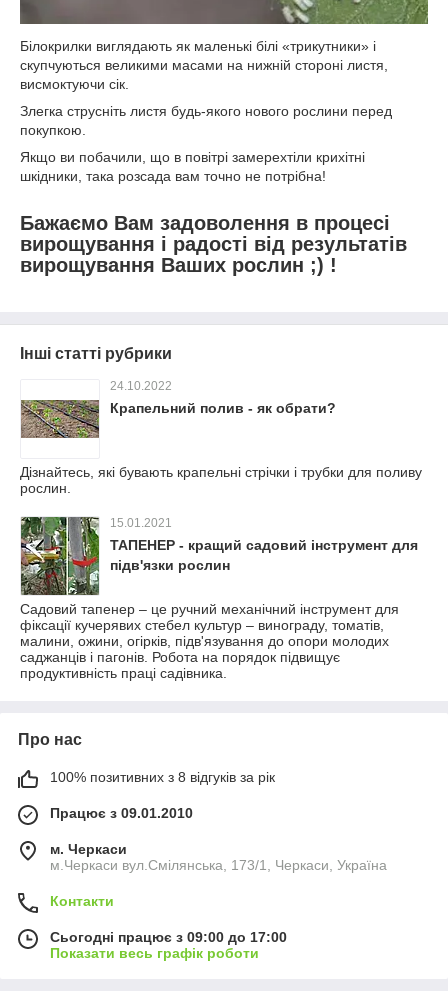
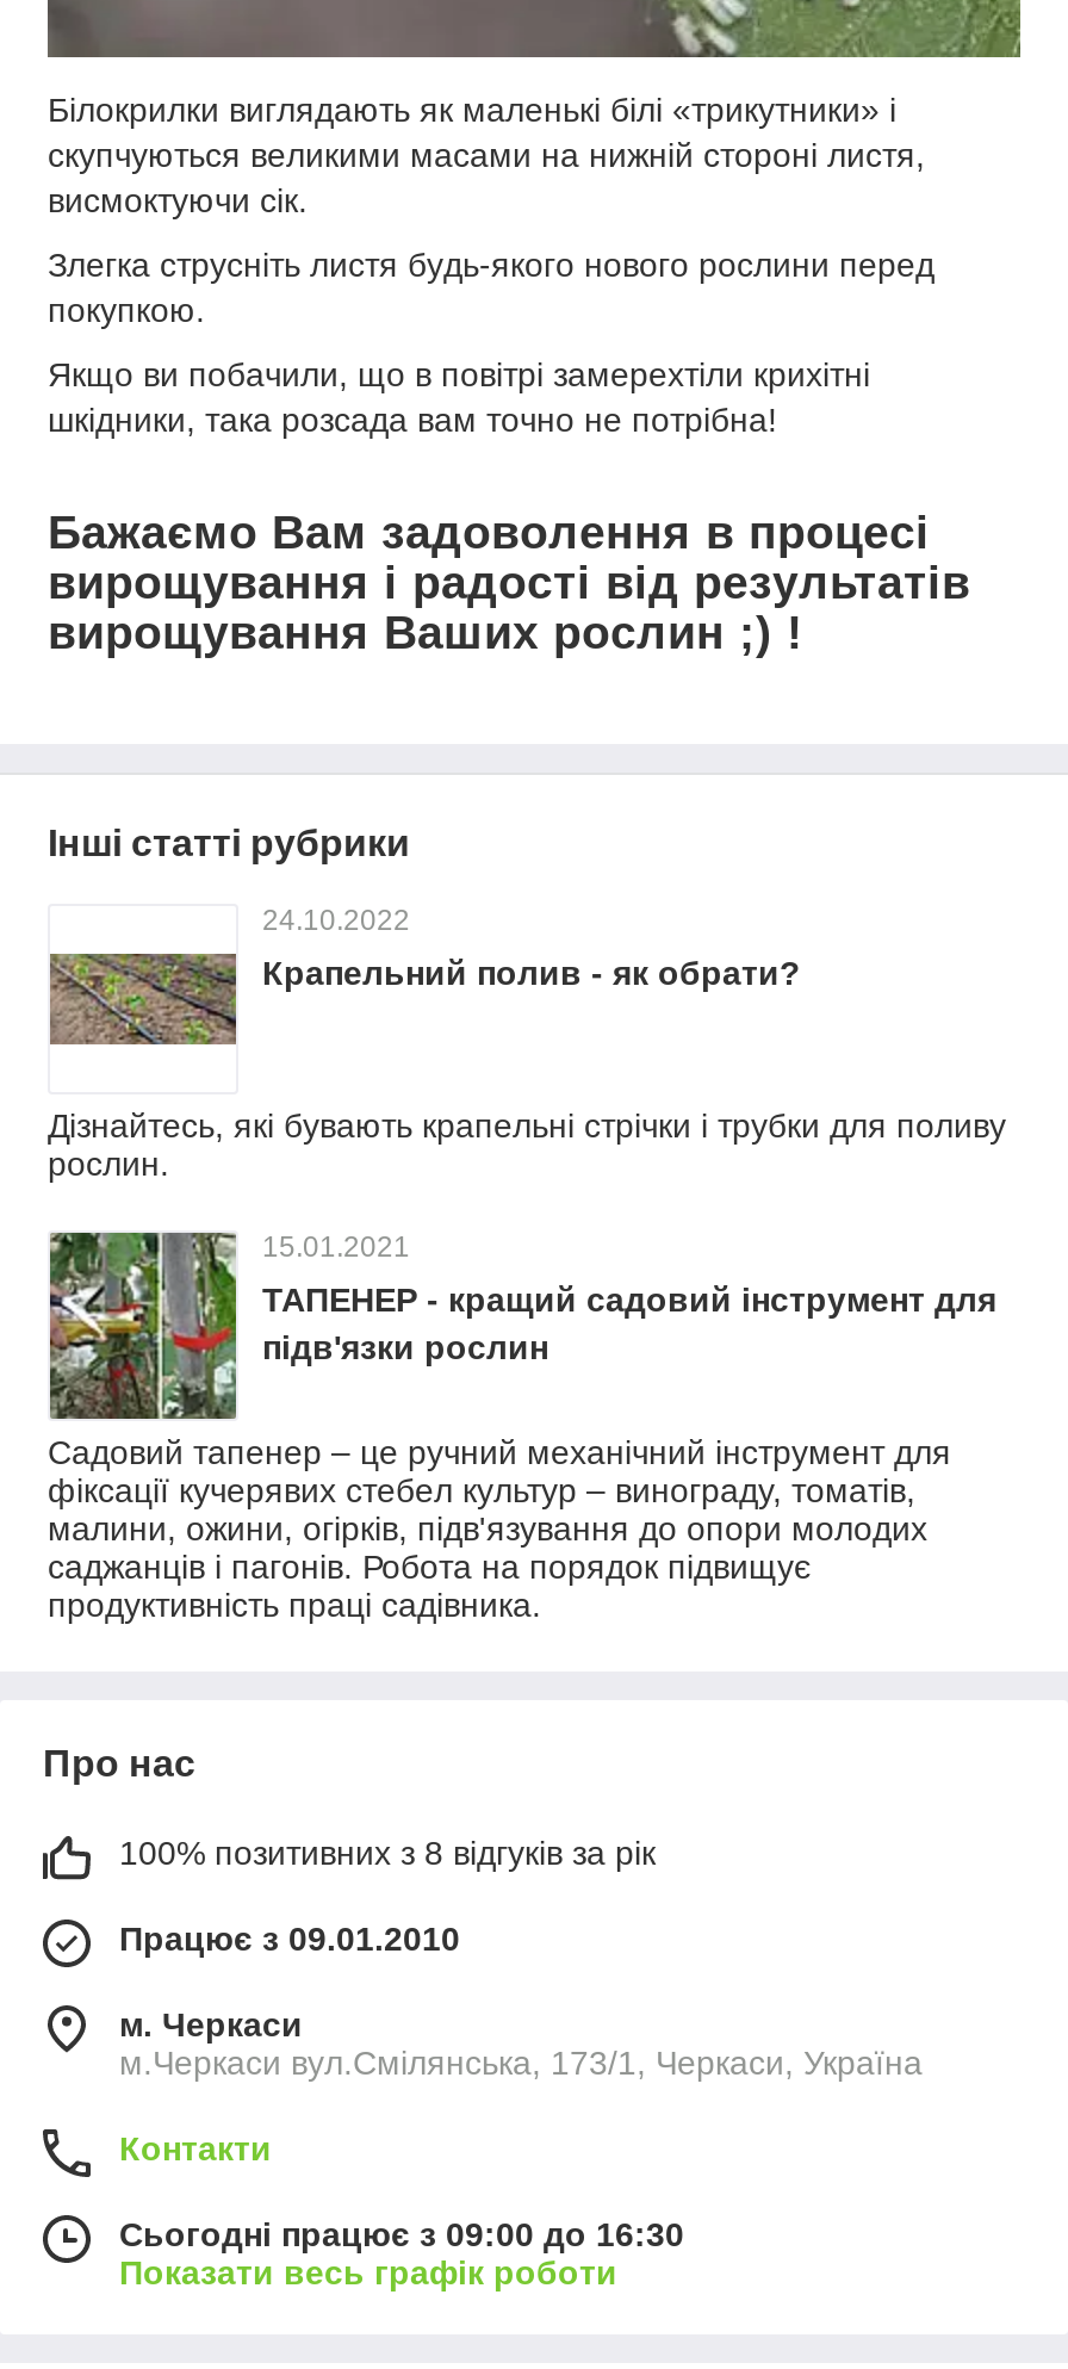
- Сьогодні працює з 09:00 до 17:00
+ Сьогодні працює з 09:00 до 16:30
